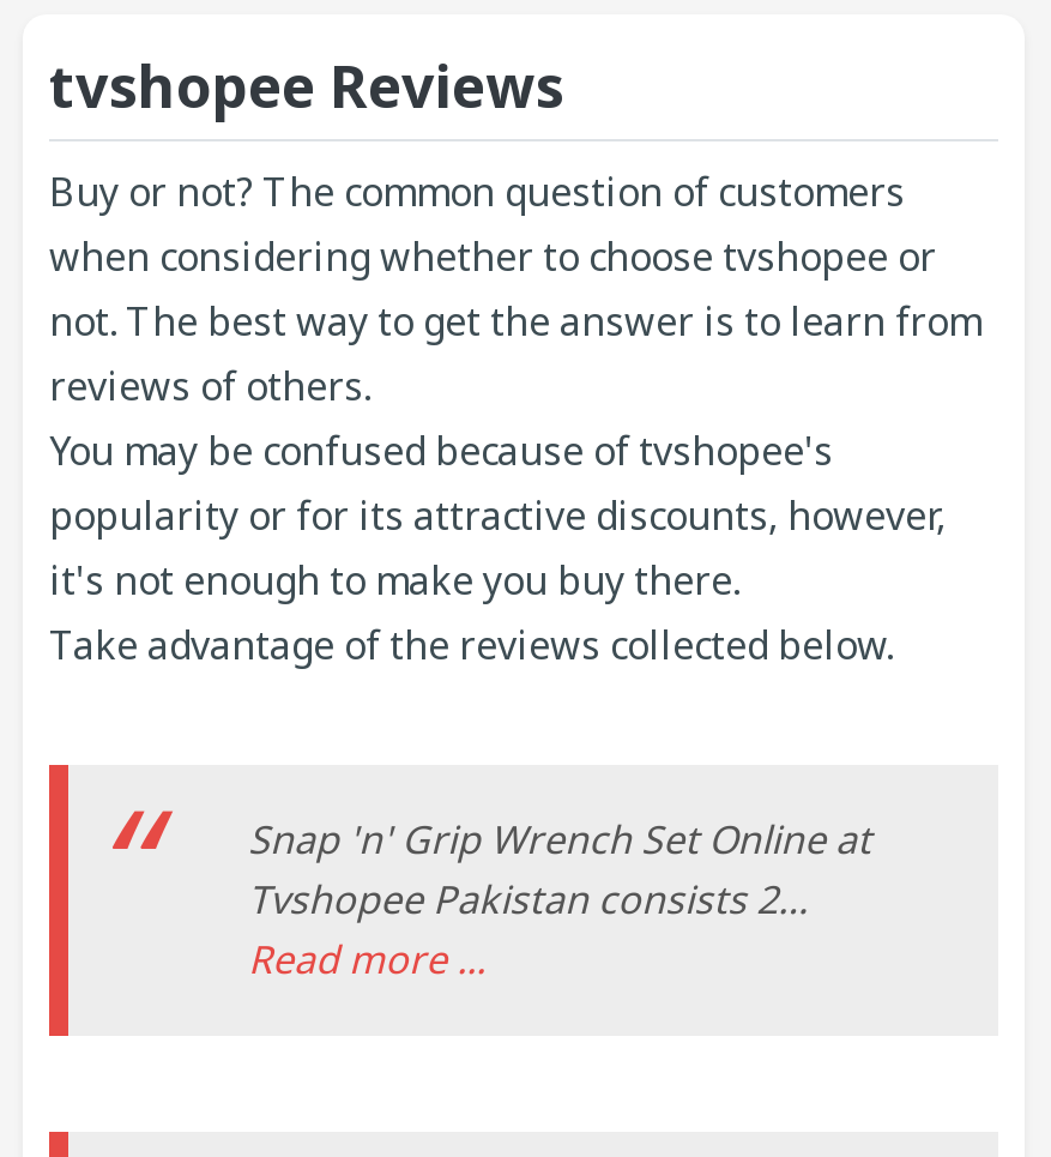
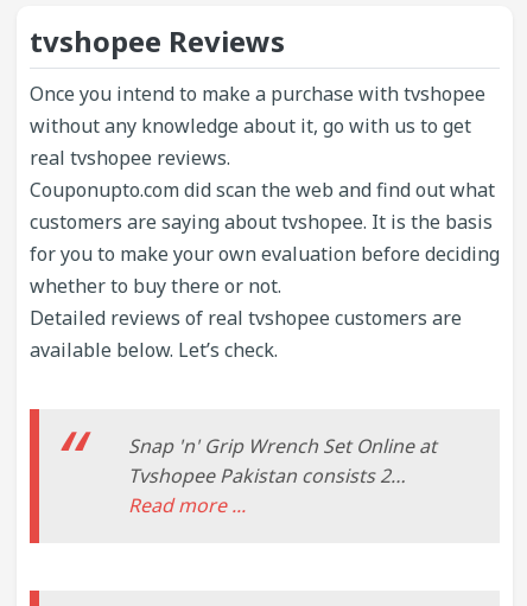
- Buy or not? The common question of customers
- when considering whether to choose tvshopee or
- not. The best way to get the answer is to learn from
- reviews of others.
- You may be confused because of tvshopee's
- popularity or for its attractive discounts, however,
- it's not enough to make you buy there.
- Take advantage of the reviews collected below.
+ Once you intend to make a purchase with tvshopee
+ without any knowledge about it, go with us to get
+ real tvshopee reviews.
+ Couponupto.com did scan the web and find out what
+ customers are saying about tvshopee. It is the basis
+ for you to make your own evaluation before deciding
+ whether to buy there or not.
+ Detailed reviews of real tvshopee customers are
+ available below. Let’s check.
